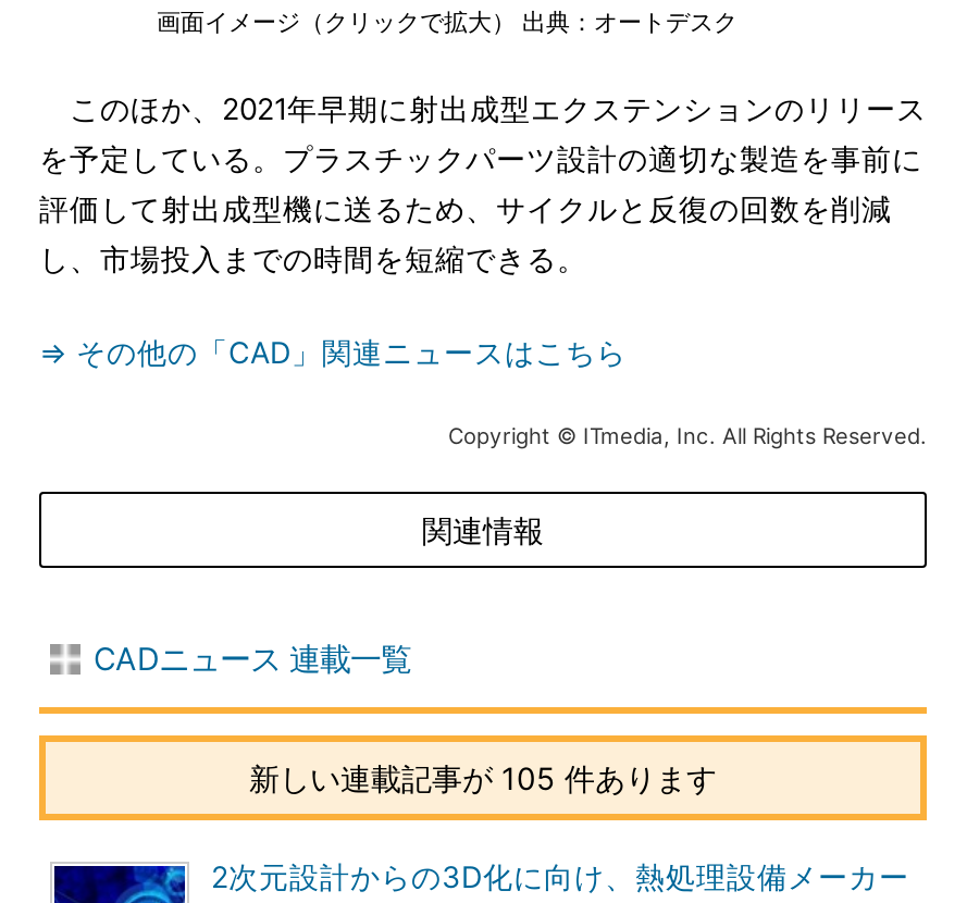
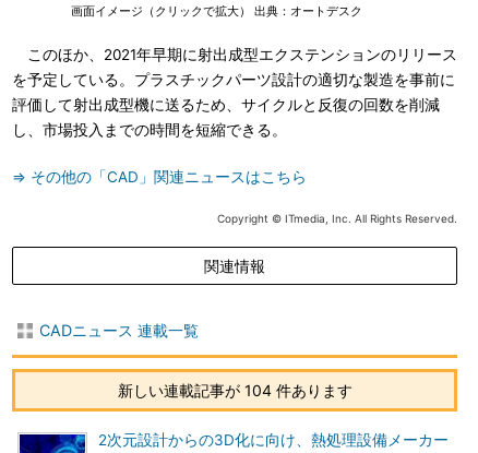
- 新しい連載記事が 105 件あります
+ 新しい連載記事が 104 件あります
